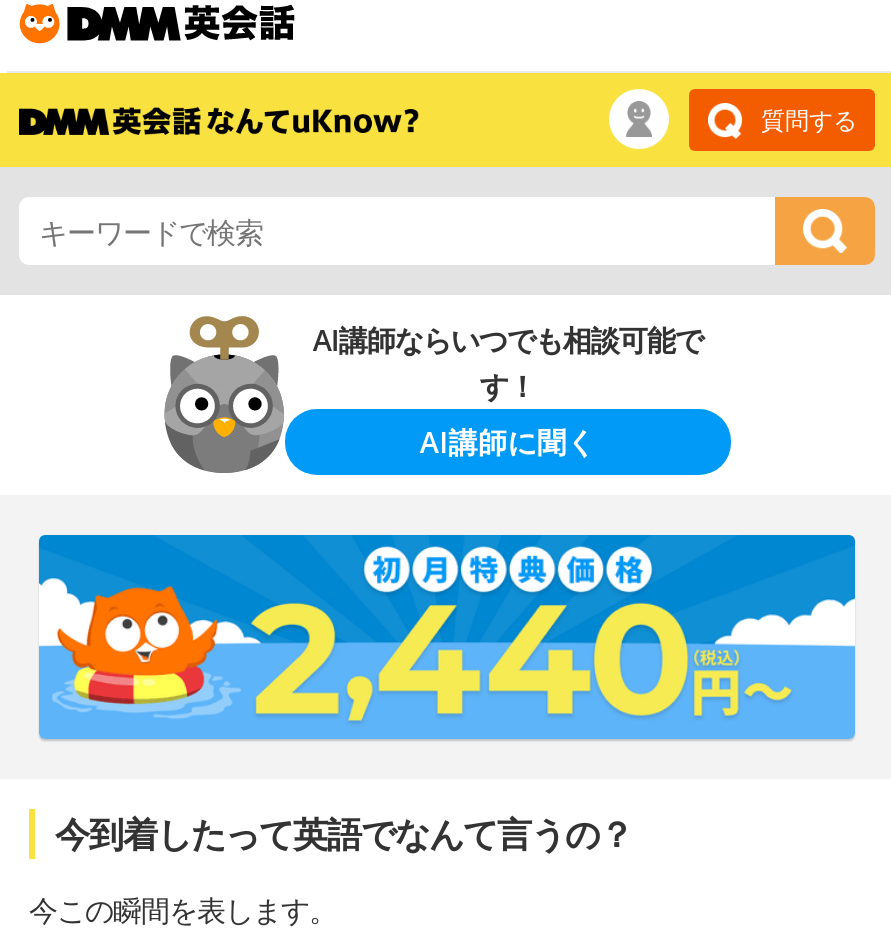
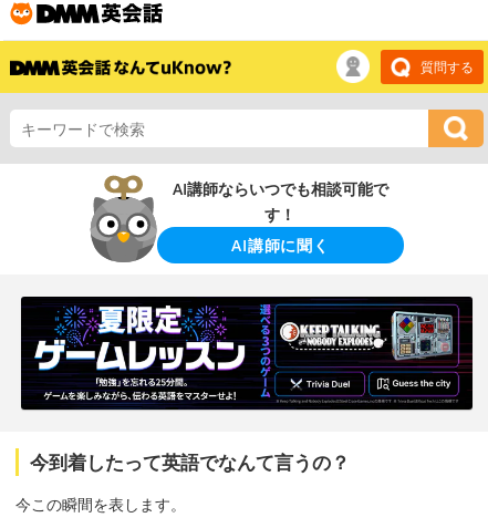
- [image]
+ [image]
